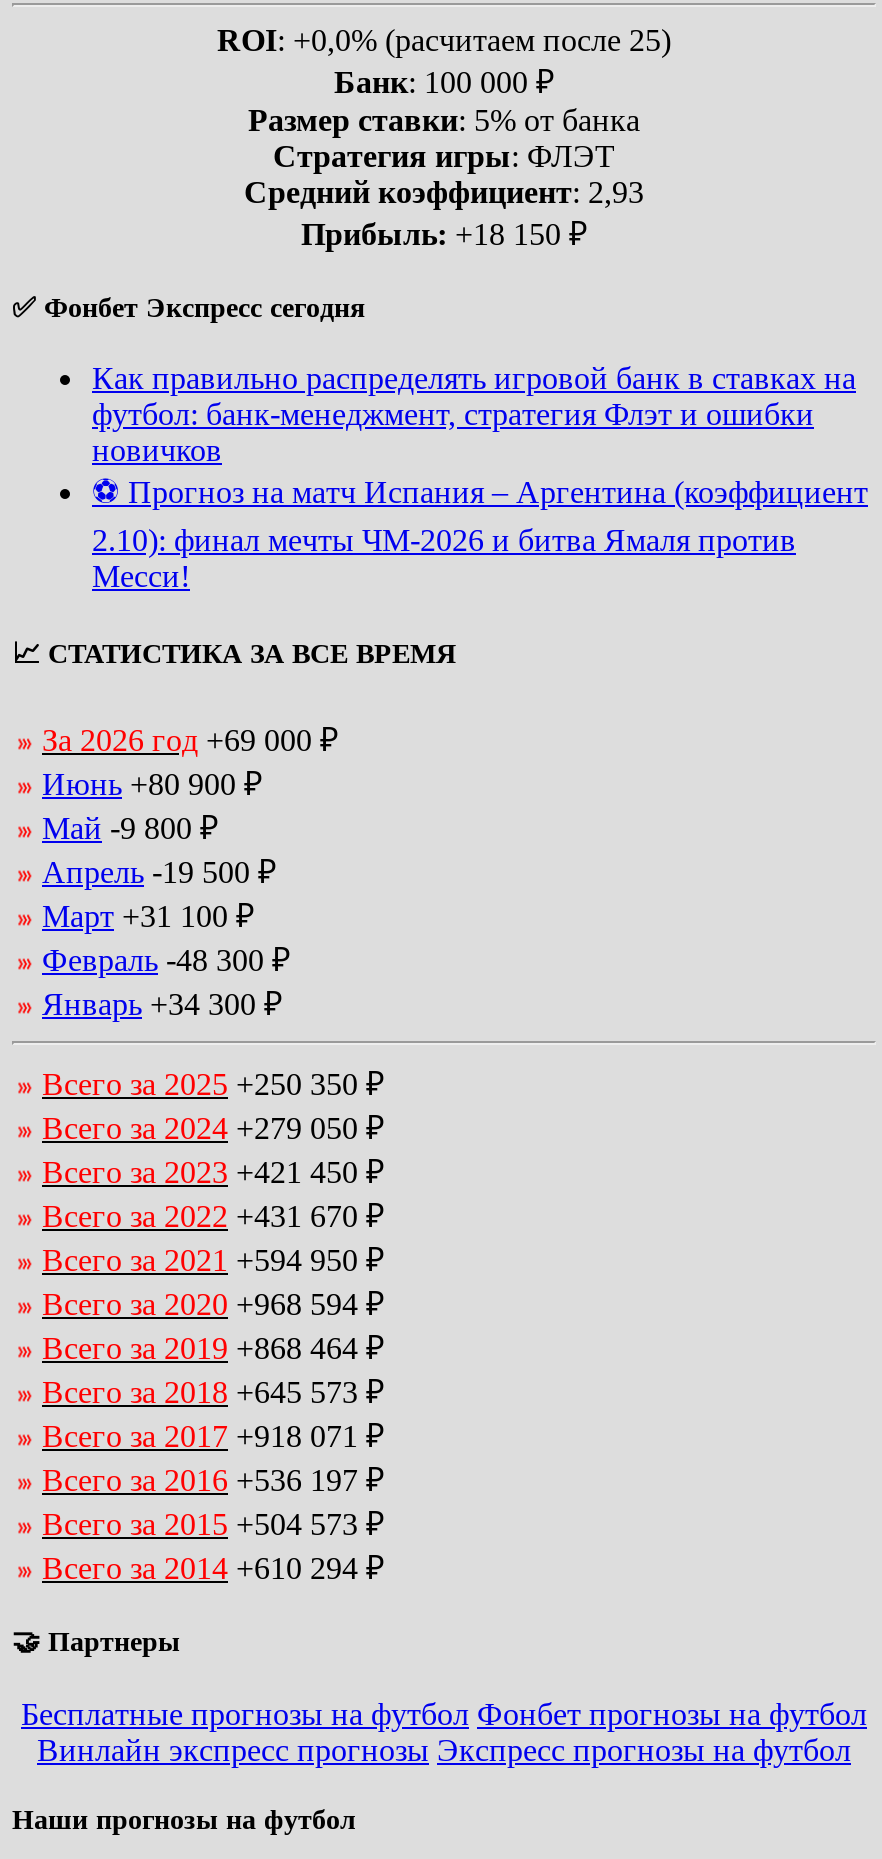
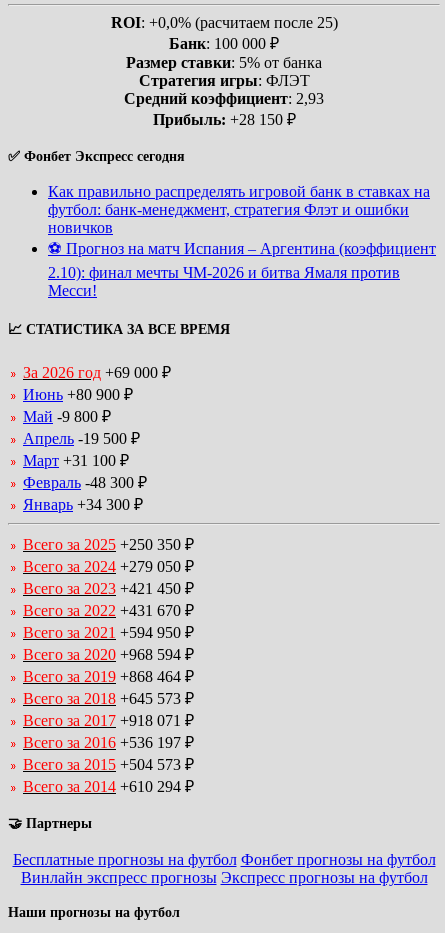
- Прибыль: +18 150 ₽
+ Прибыль: +28 150 ₽
